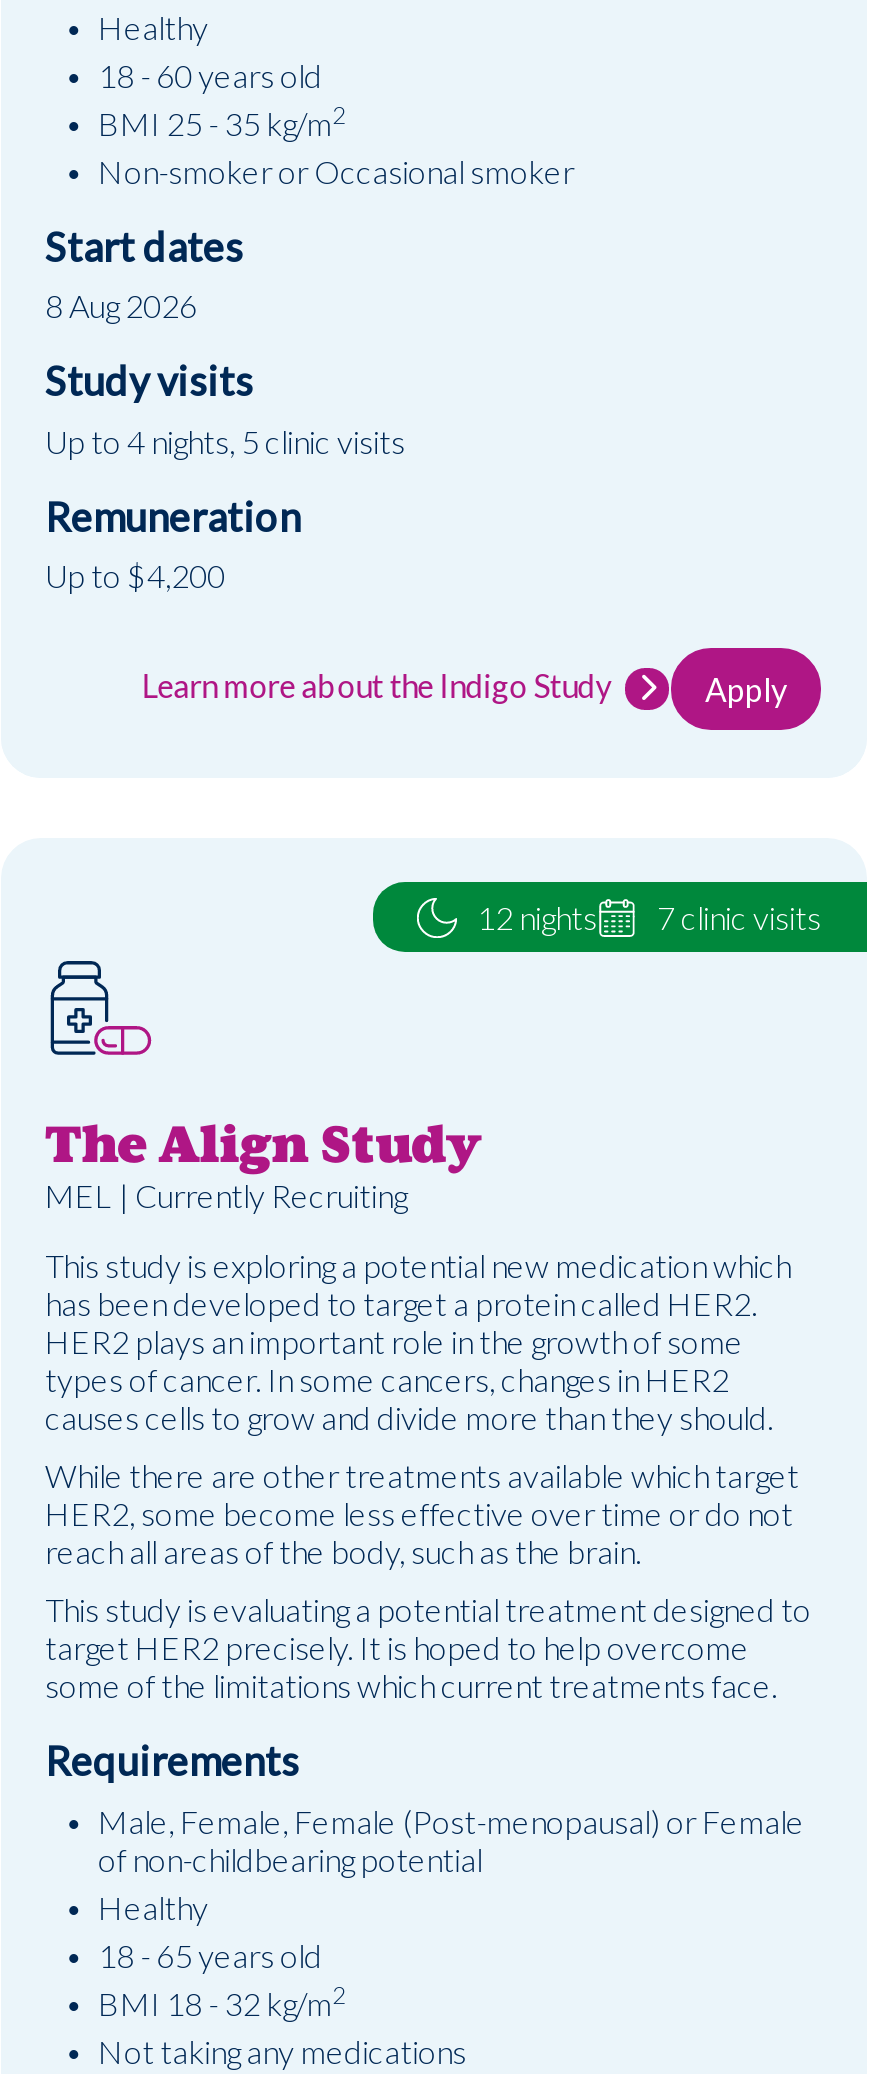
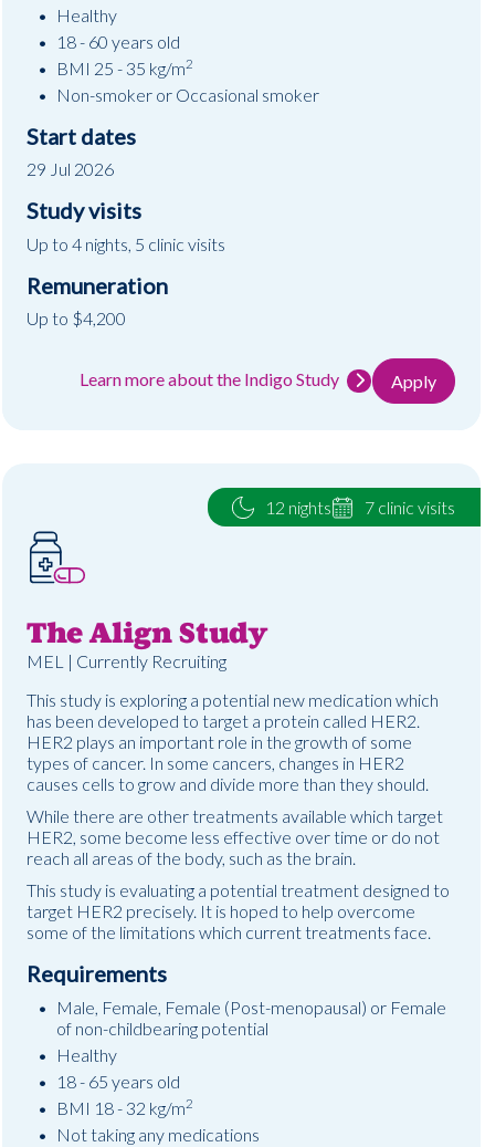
- 8 Aug 2026
+ 29 Jul 2026
